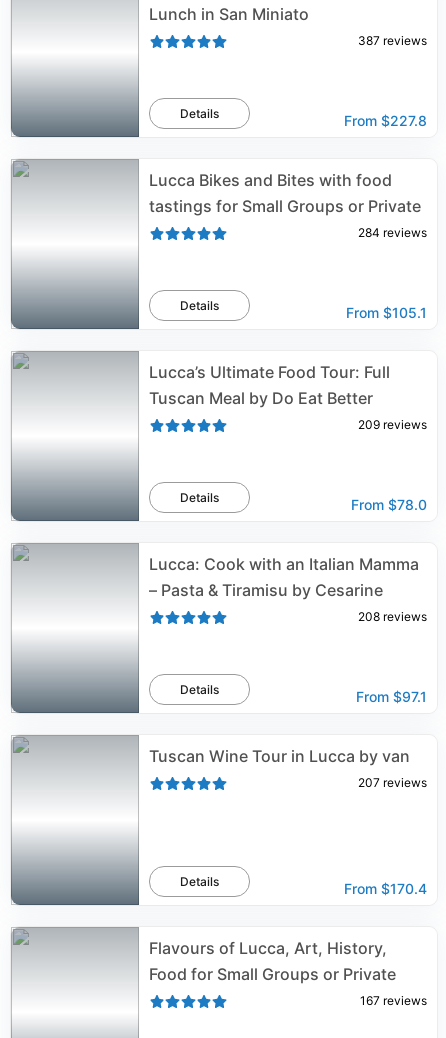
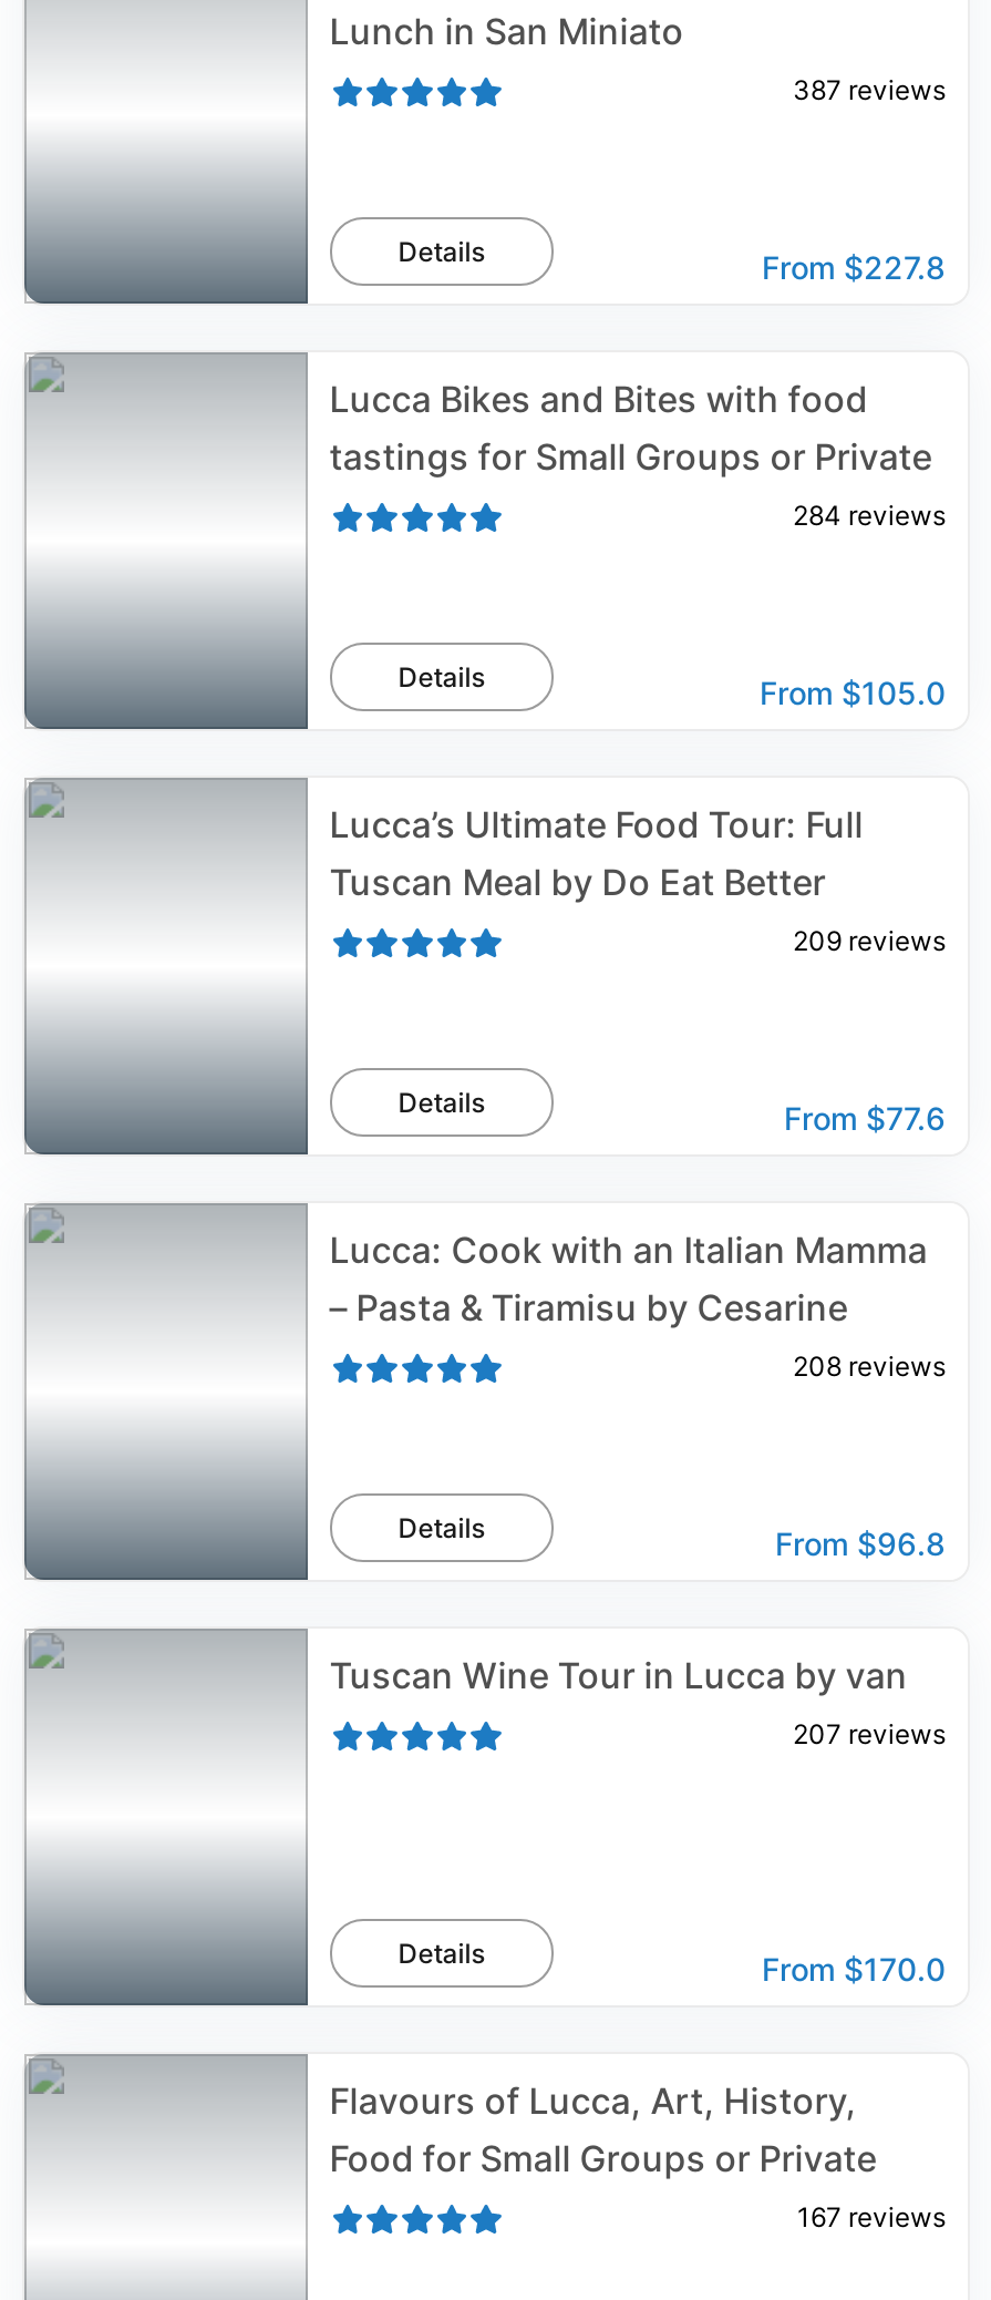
- From $105.1
+ From $105.0

- From $78.0
+ From $77.6

- From $97.1
+ From $96.8

- From $170.4
+ From $170.0
